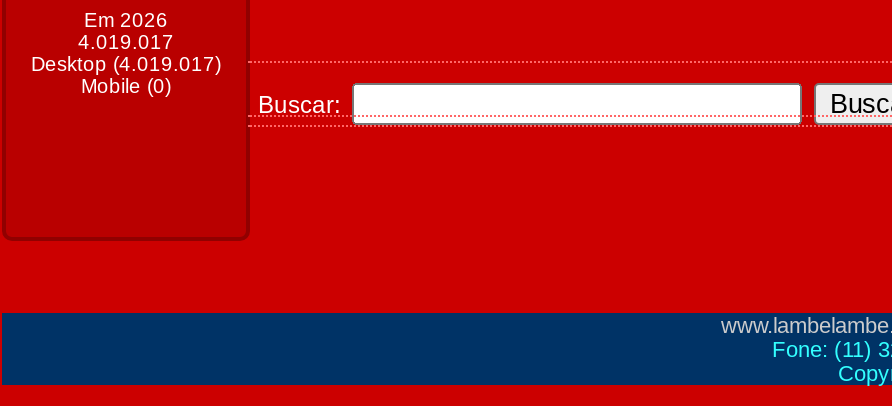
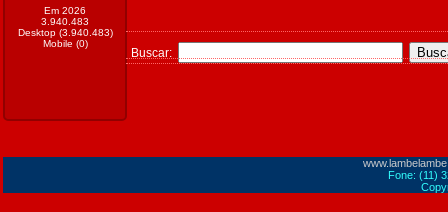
- 4.019.017
+ 3.940.483

- Desktop (4.019.017)
+ Desktop (3.940.483)
